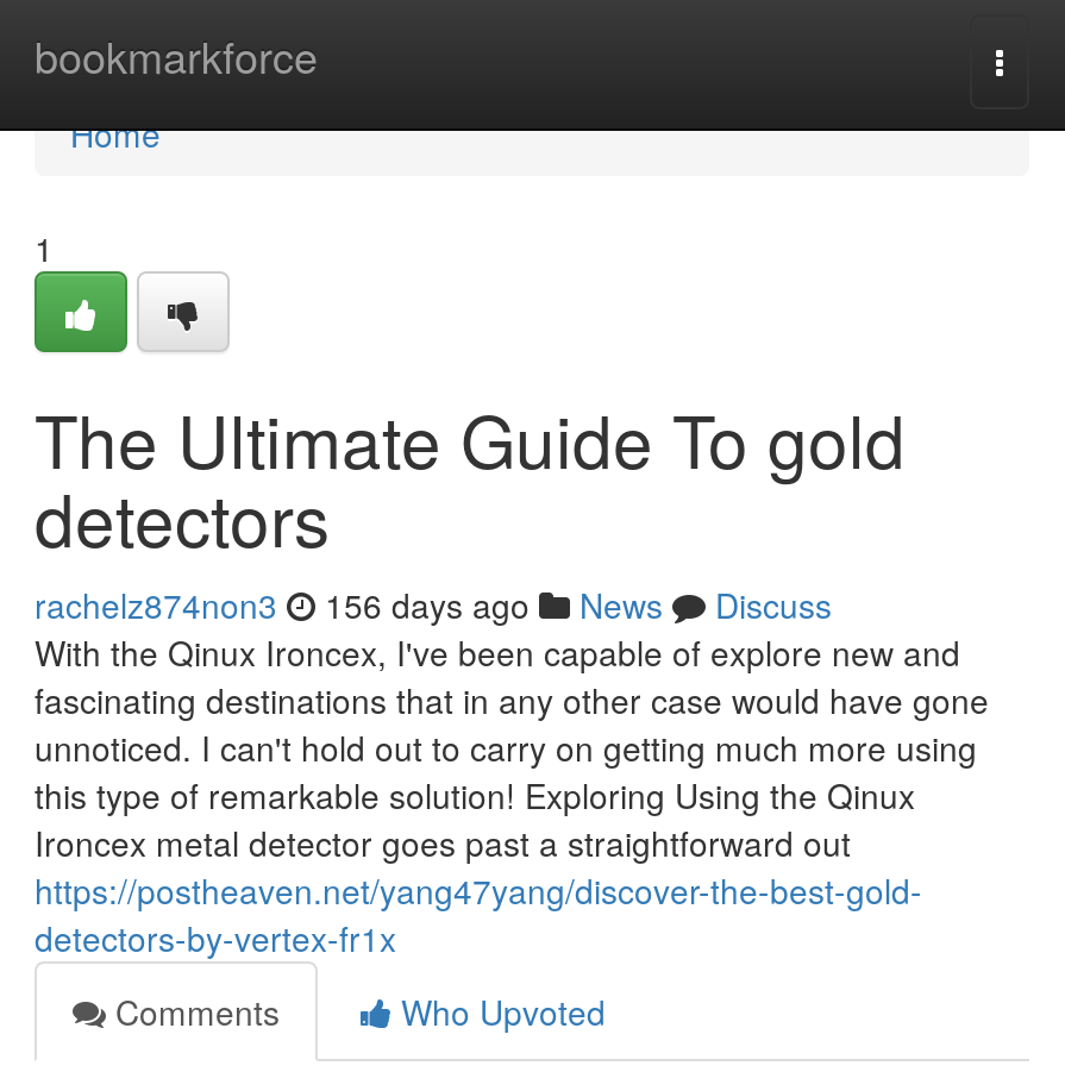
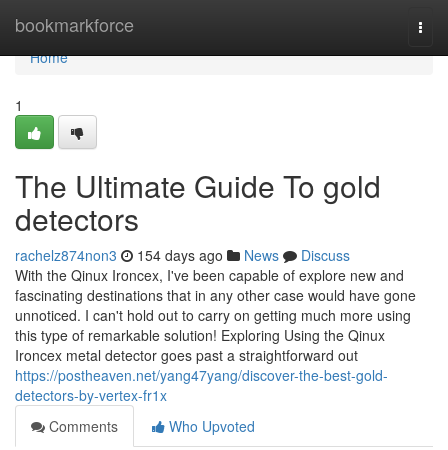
- rachelz874non3 156 days ago News Discuss
+ rachelz874non3 154 days ago News Discuss
